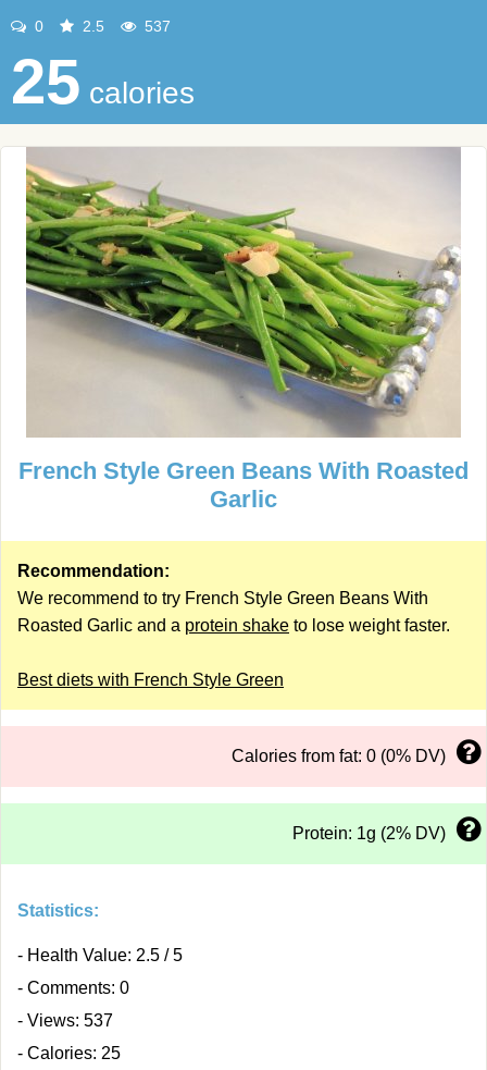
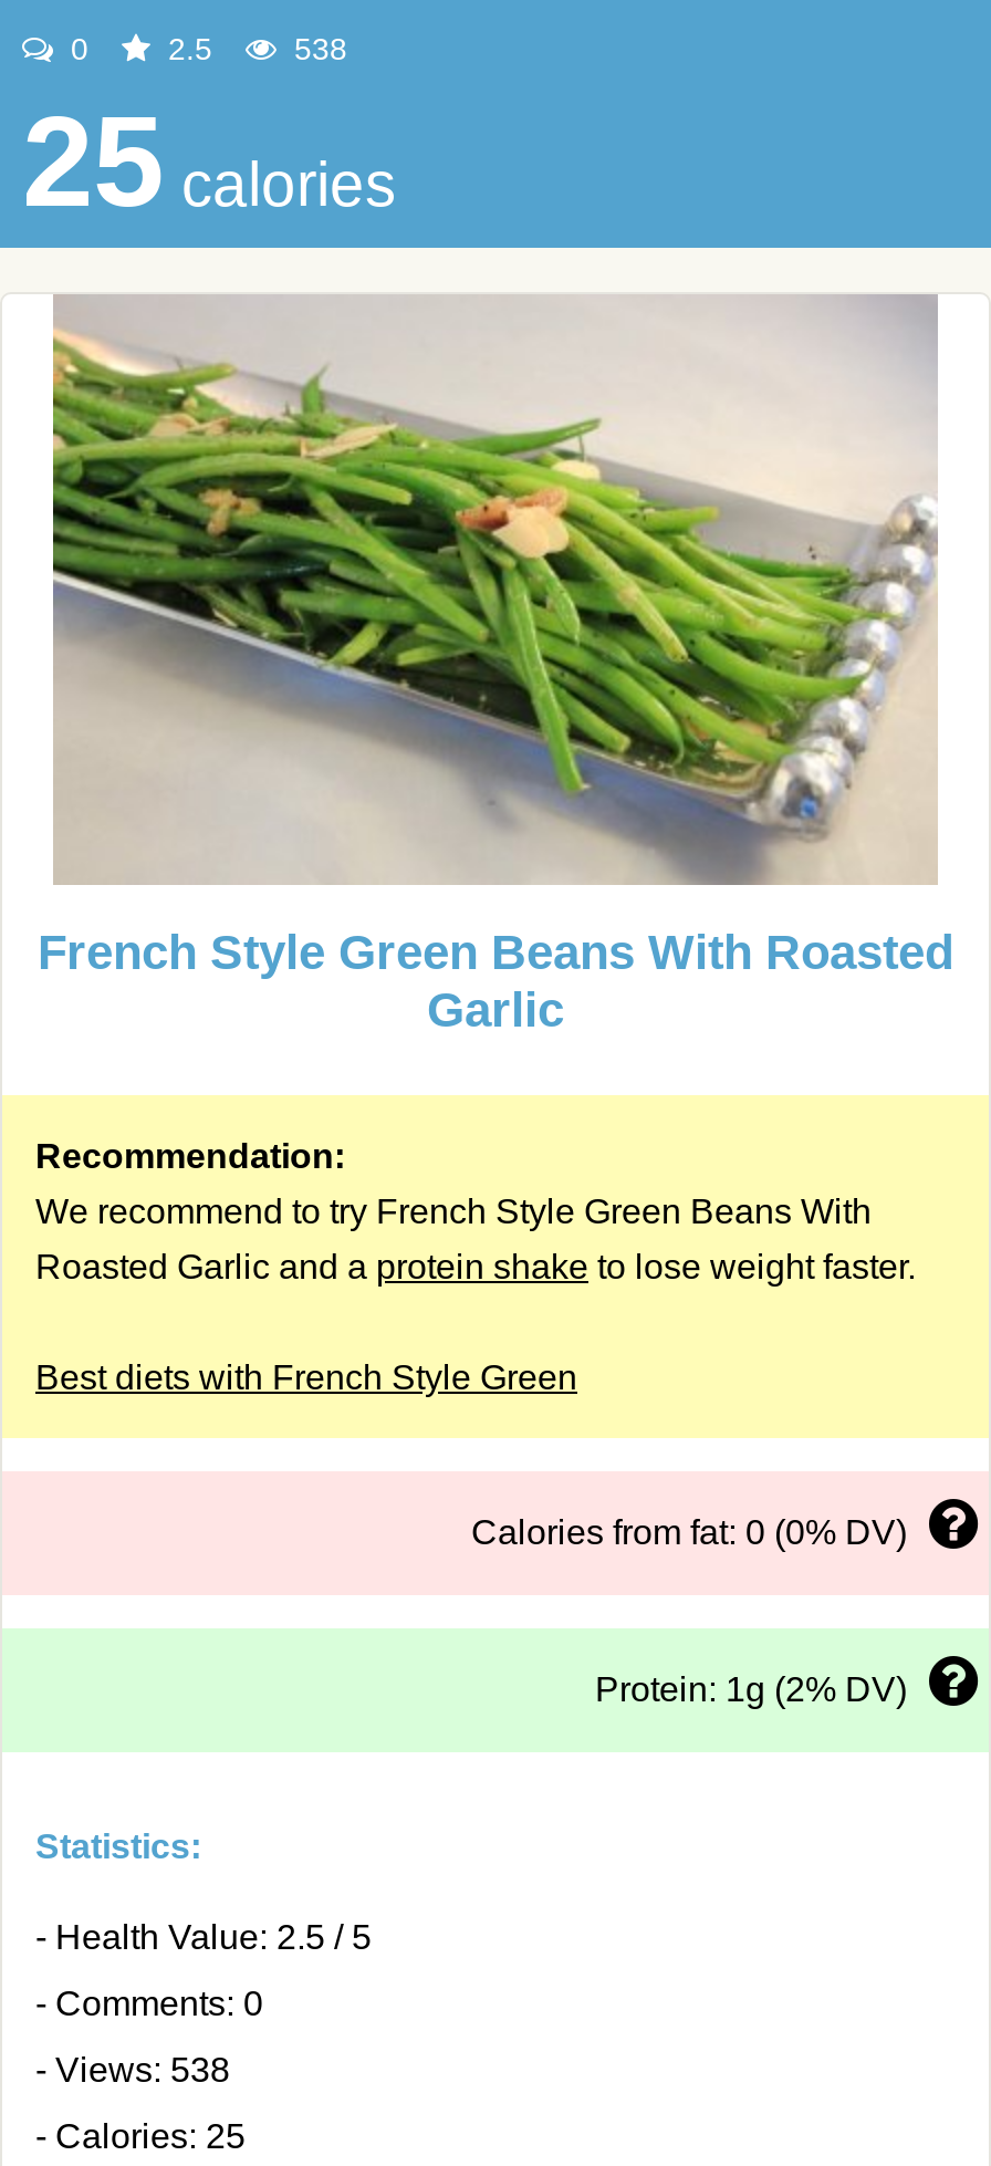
- 537
+ 538

- - Views: 537
+ - Views: 538
